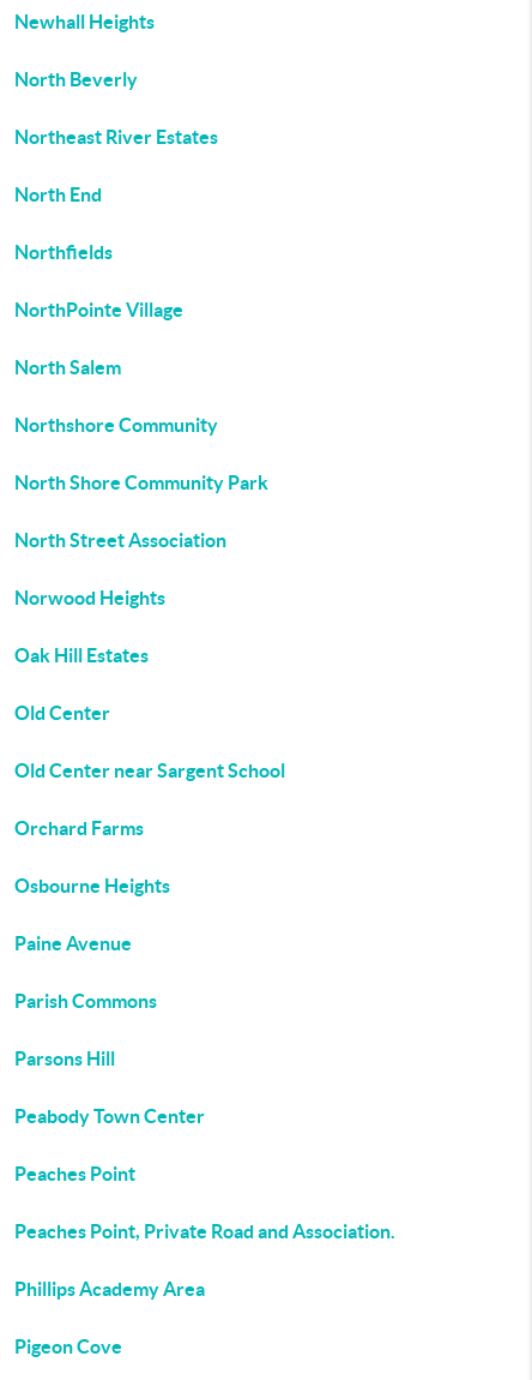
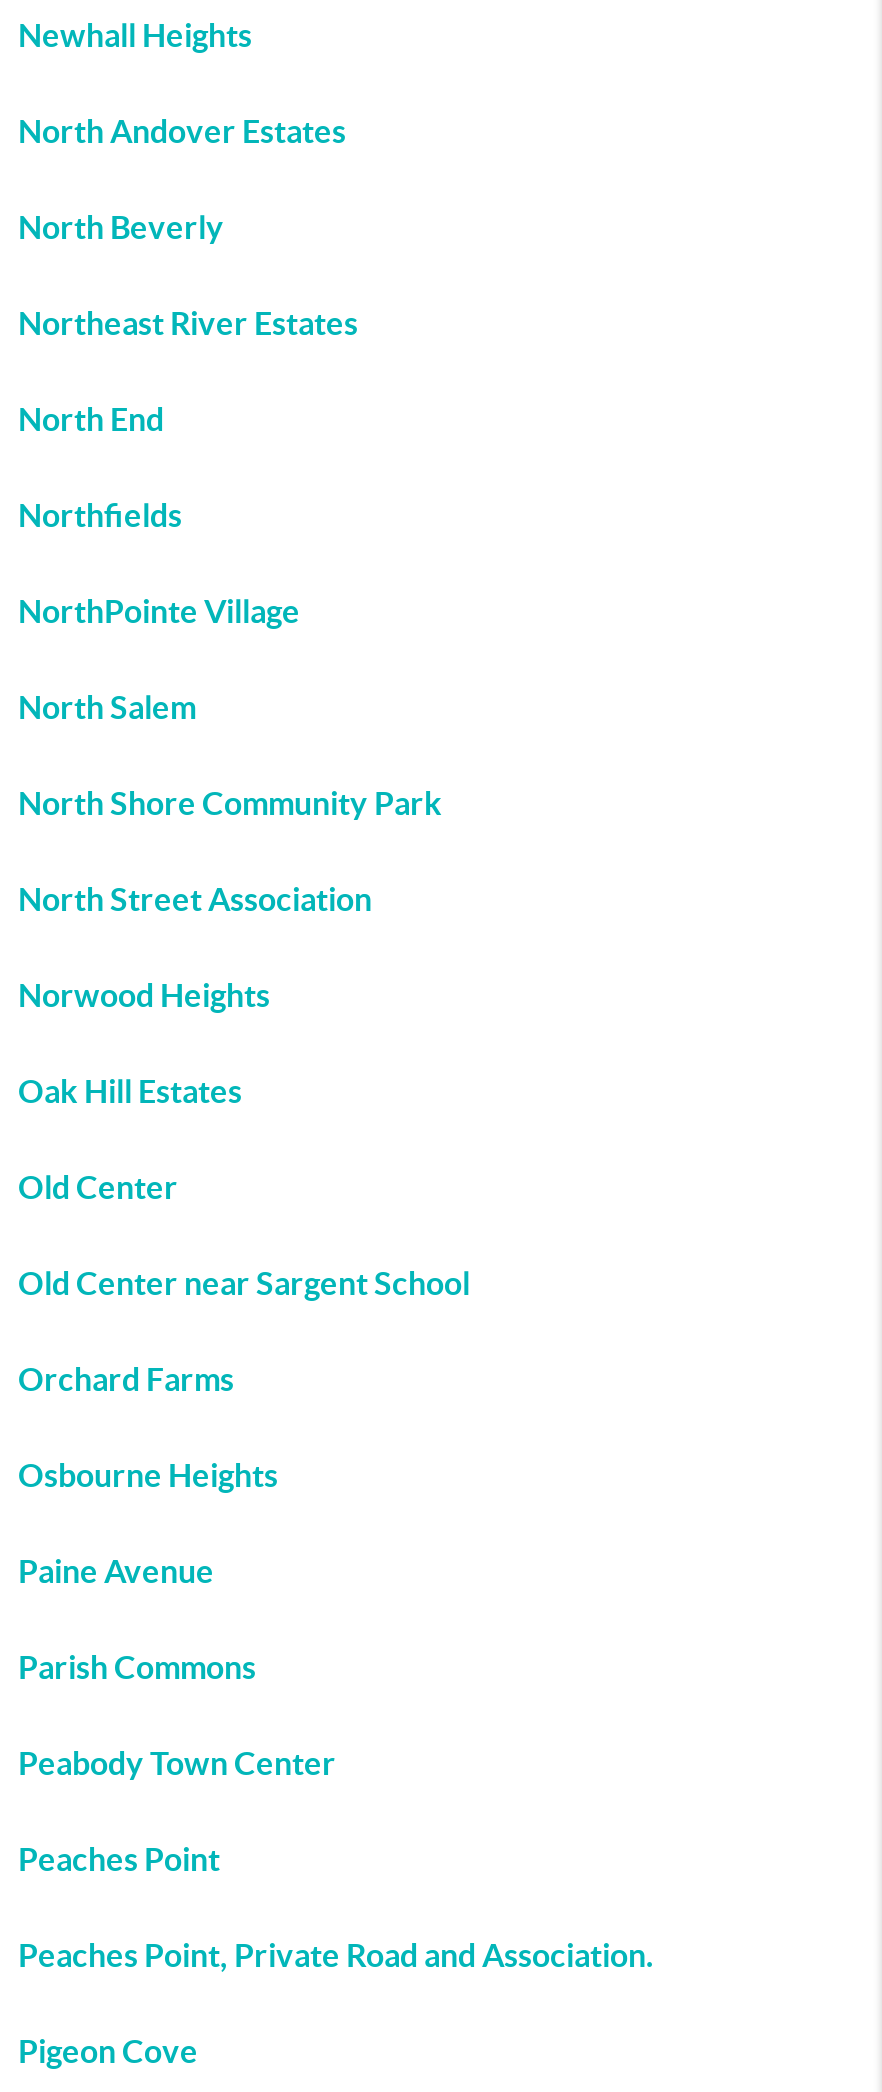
+ North Andover Estates

moved down: North Beverly | Northeast River Estates | North End | Northfields | NorthPointe Village | North Salem

- Northshore Community

- Parsons Hill

- Phillips Academy Area
